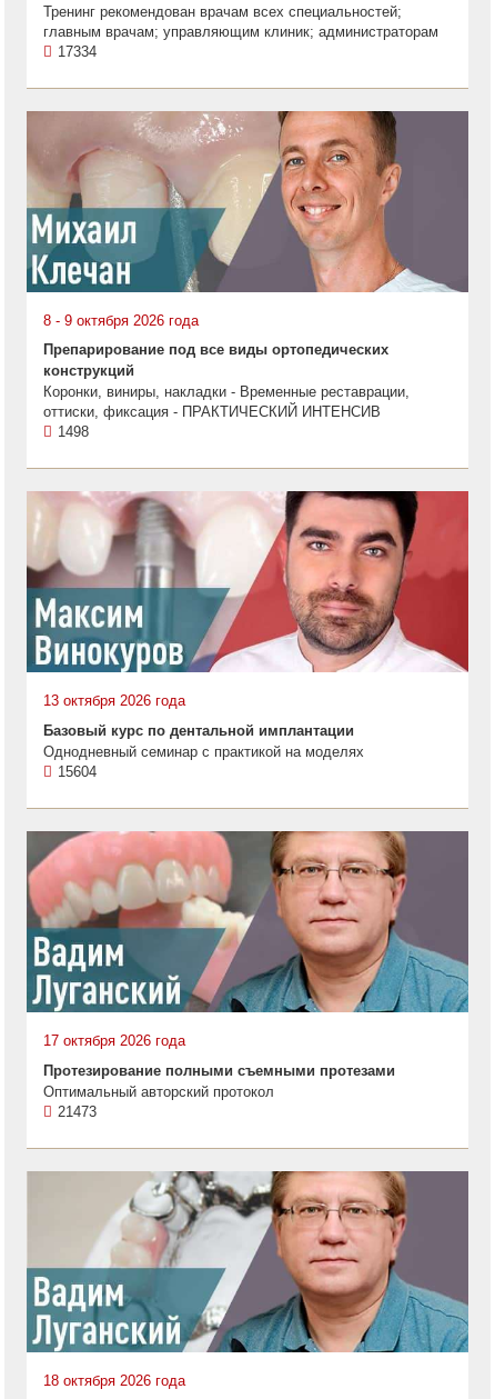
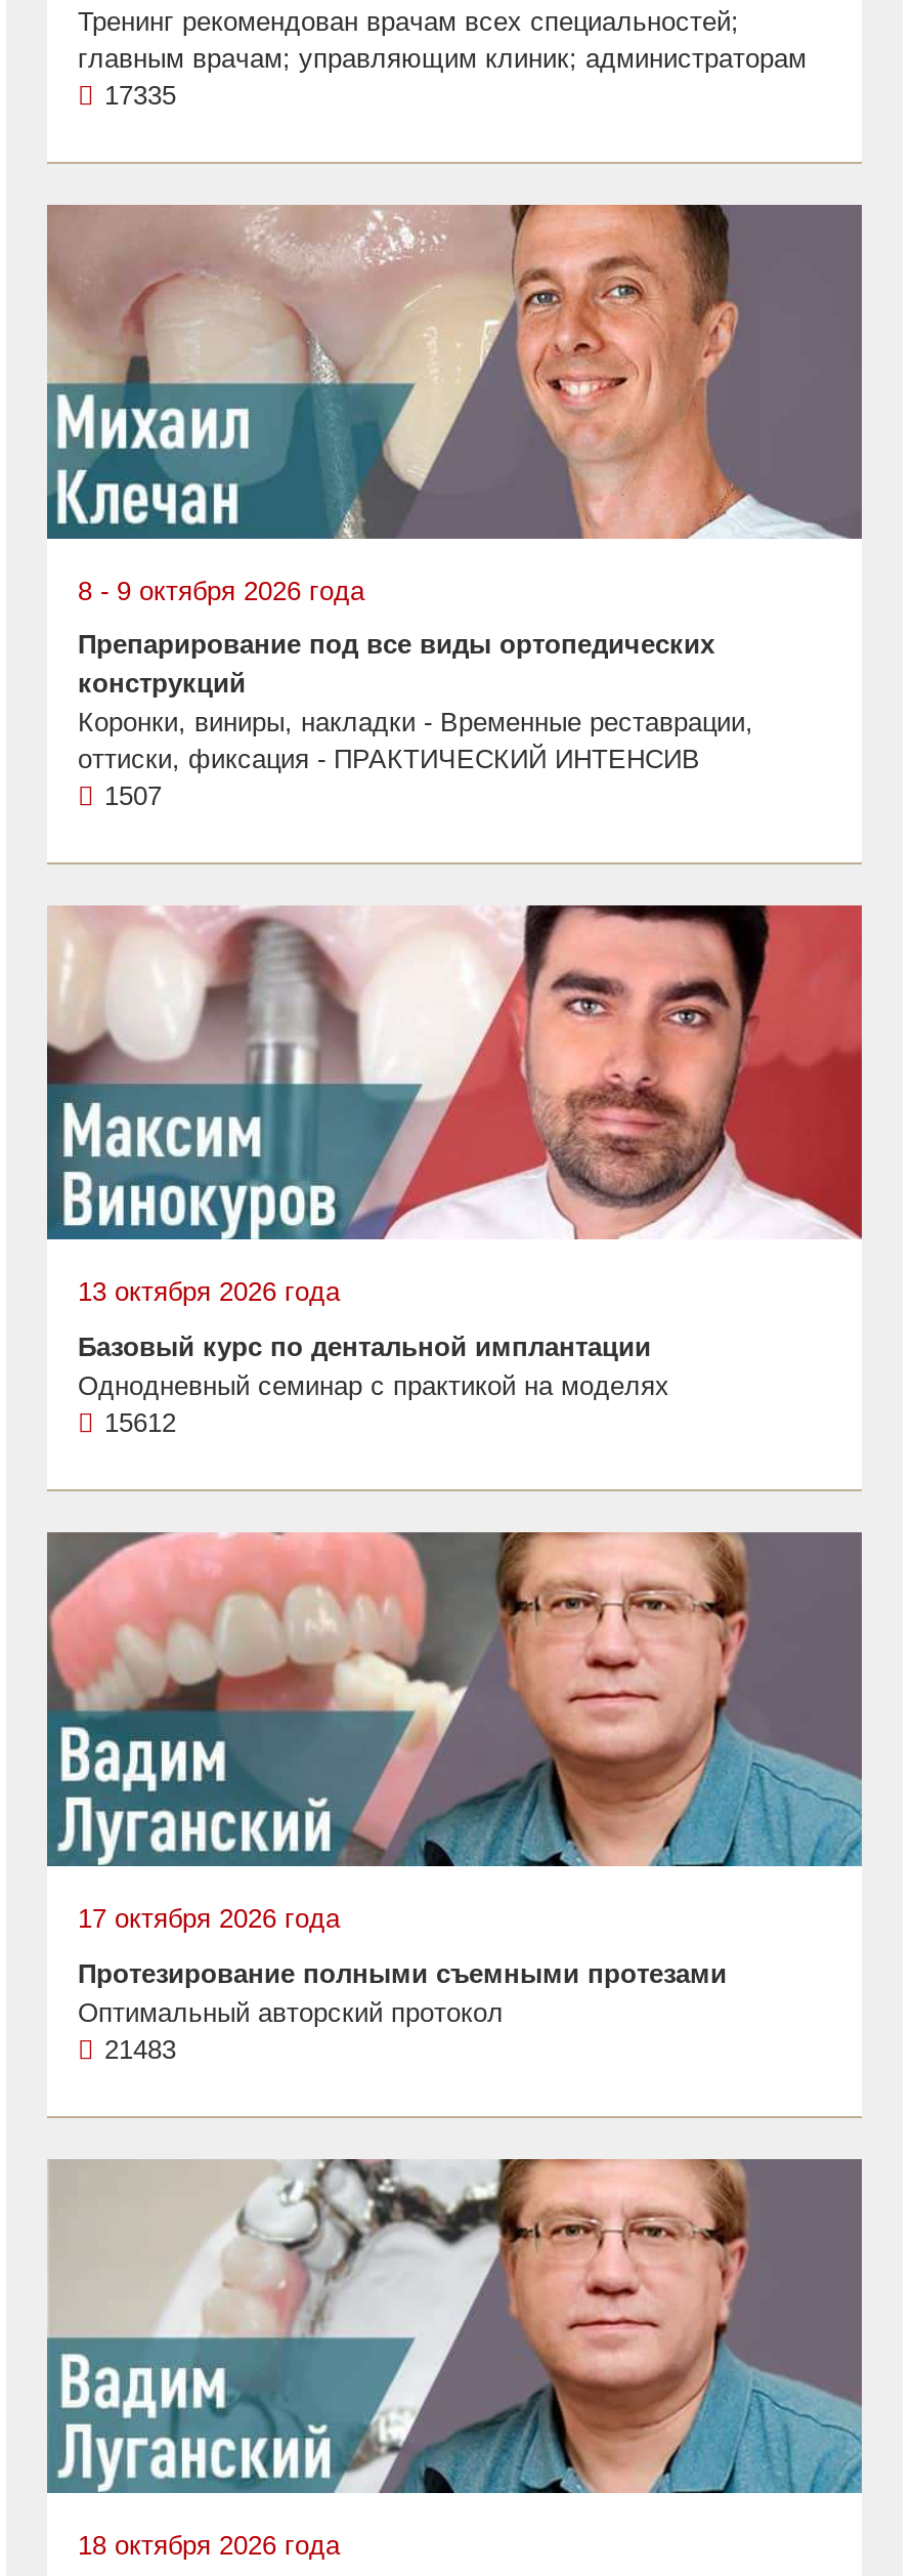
- 17334
+ 17335

- 1498
+ 1507

- 15604
+ 15612

- 21473
+ 21483
